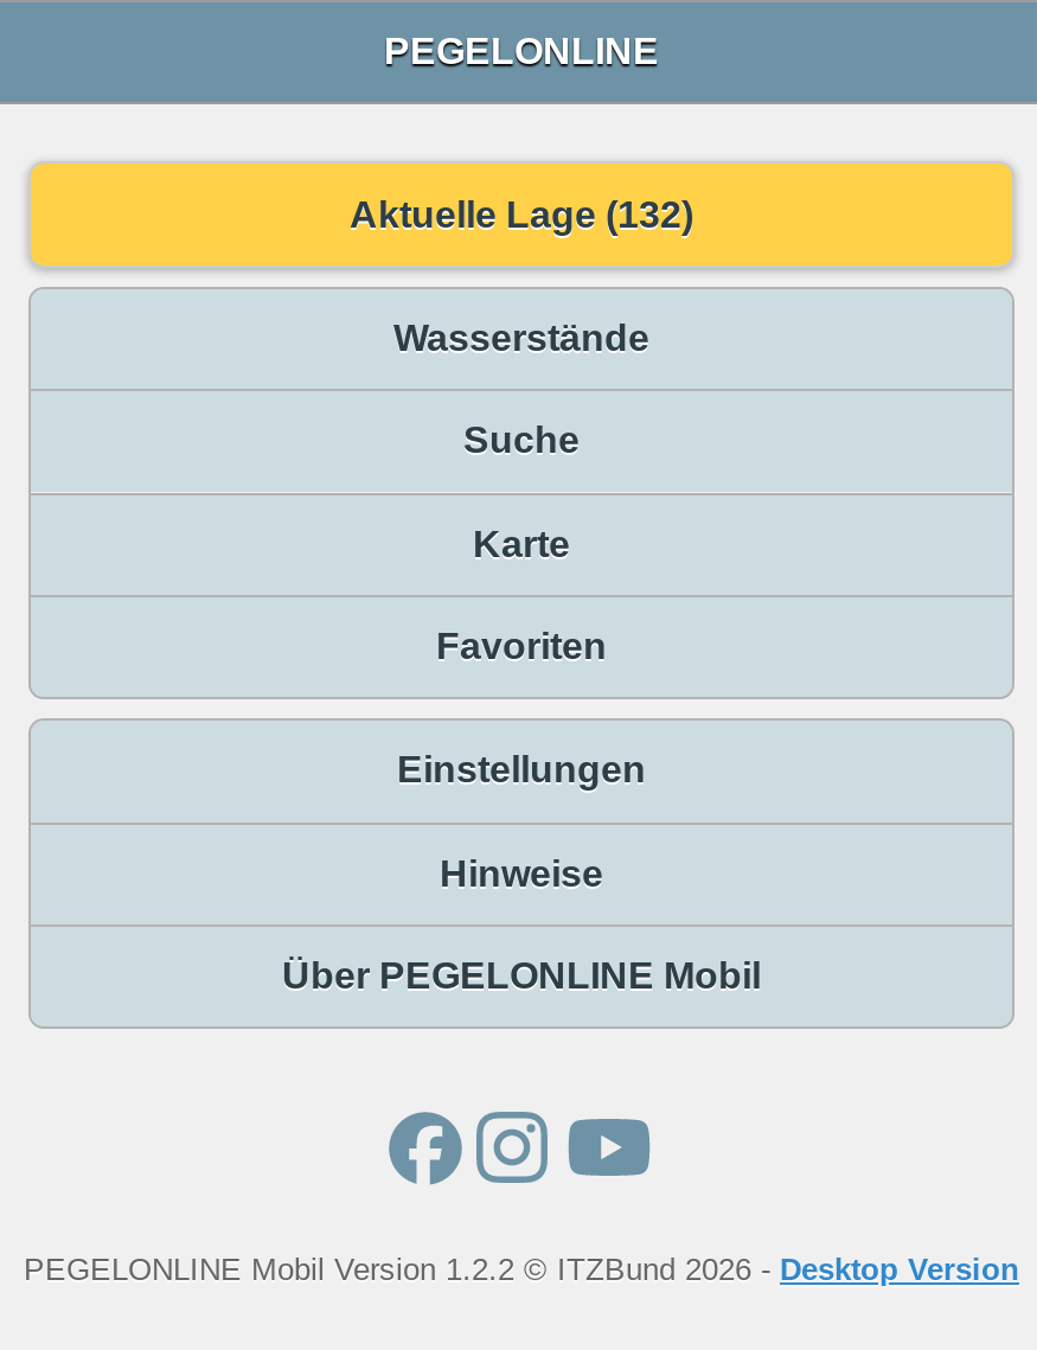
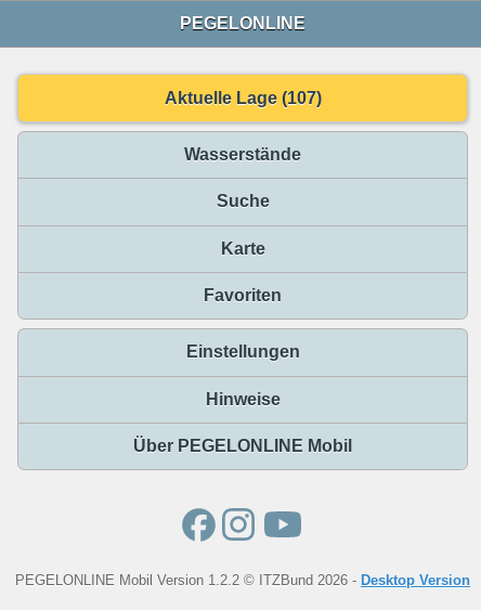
- Aktuelle Lage (132)
+ Aktuelle Lage (107)
